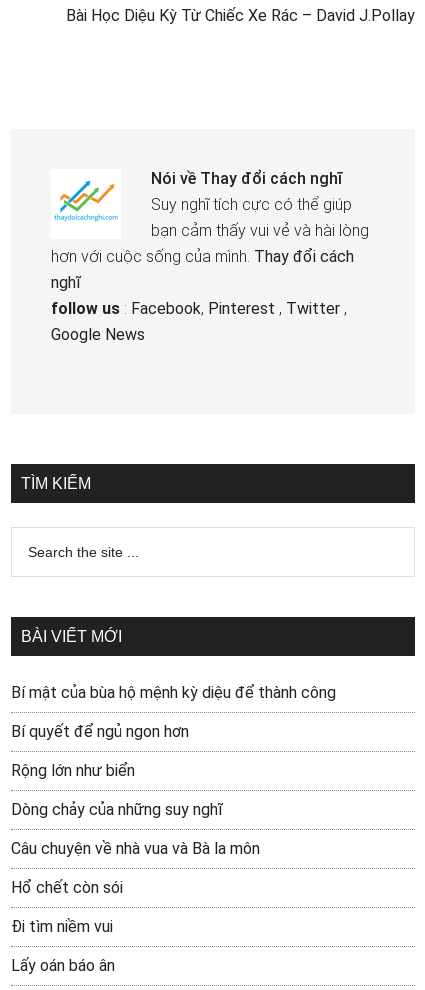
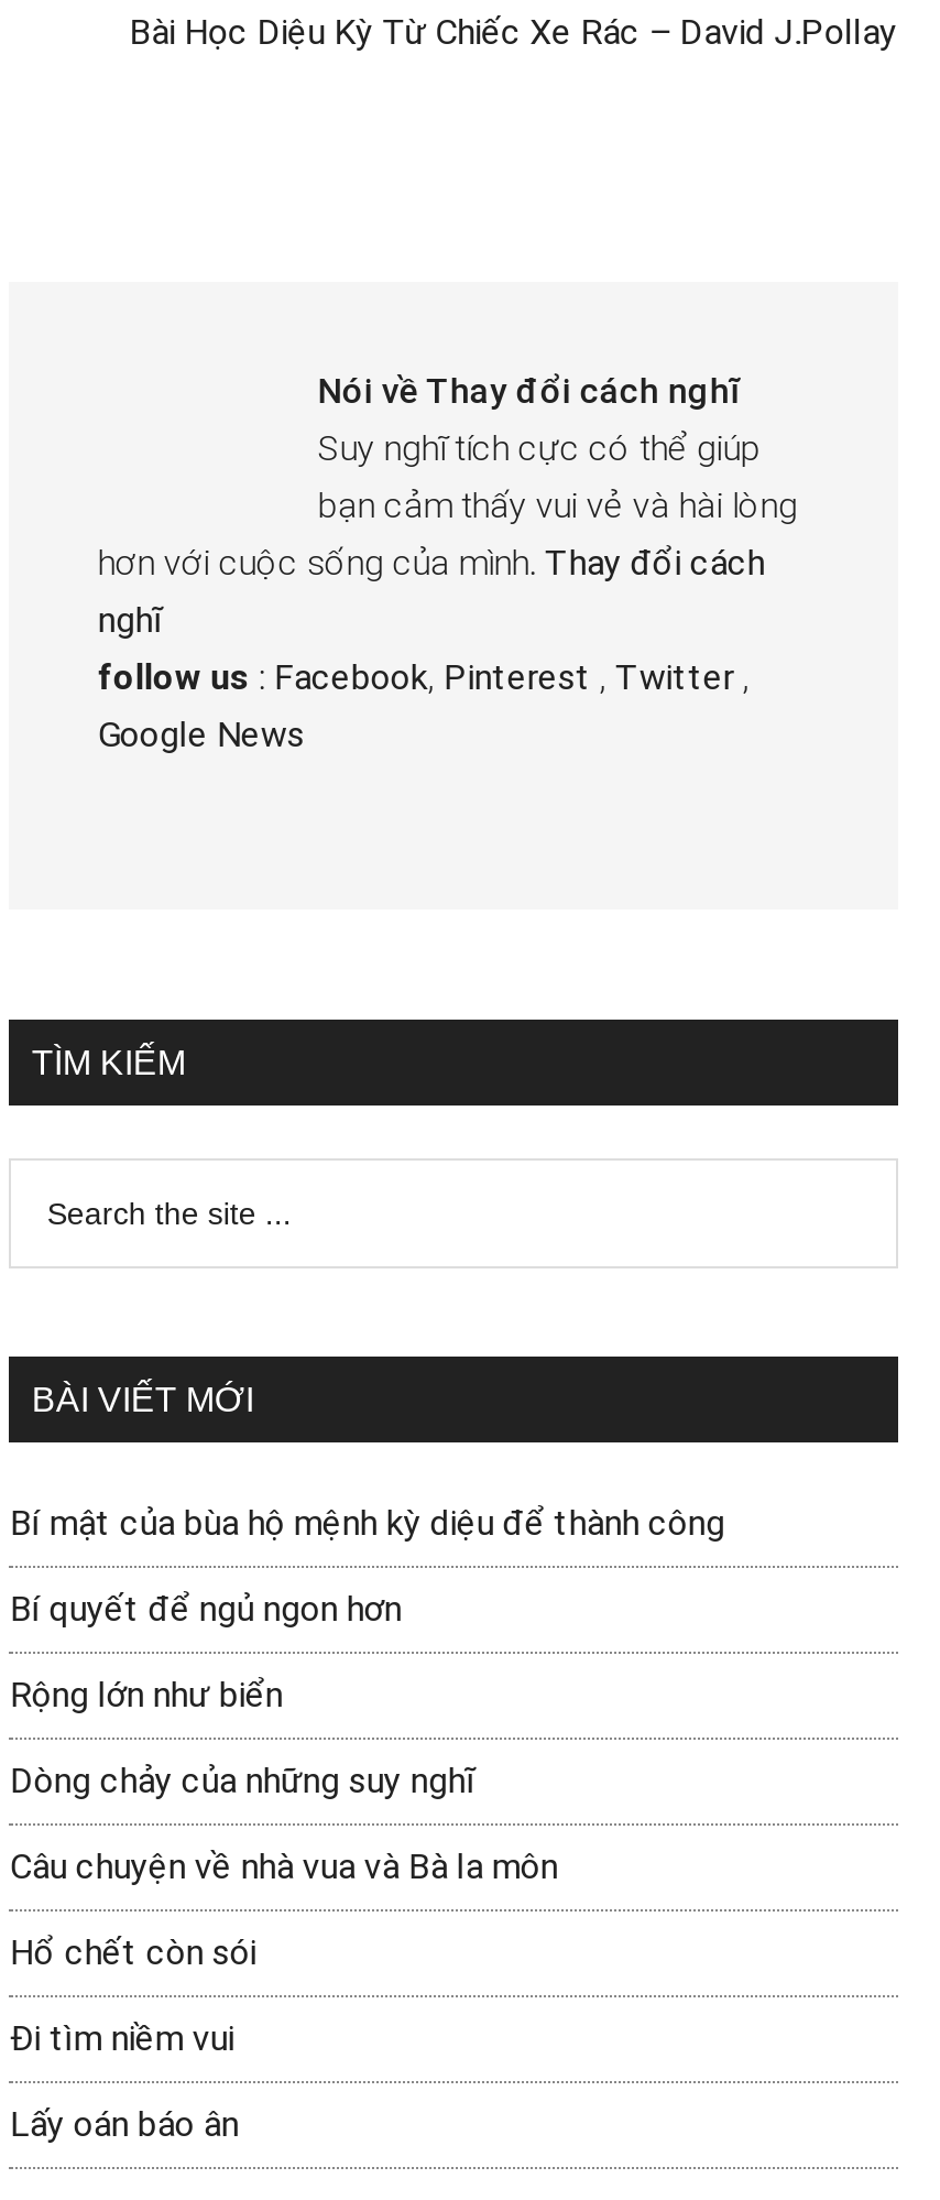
- [image]
